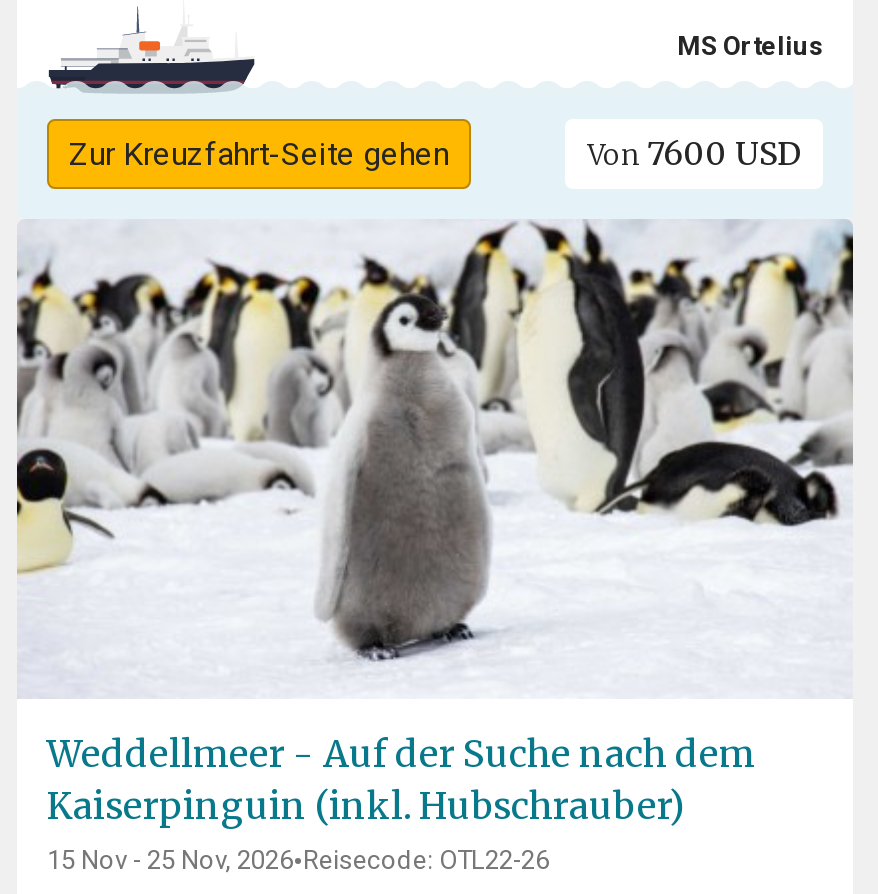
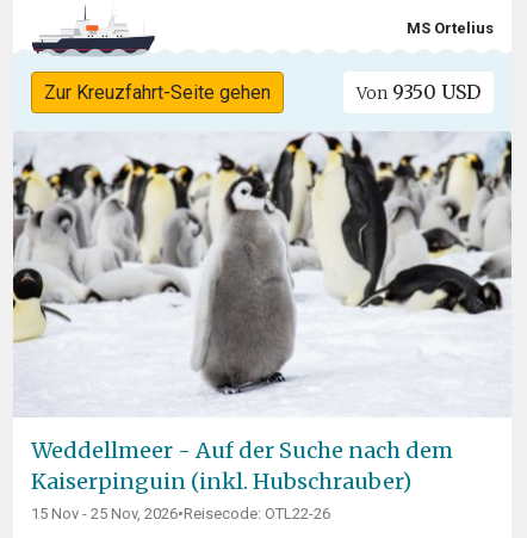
- Von 7600 USD
+ Von 9350 USD
